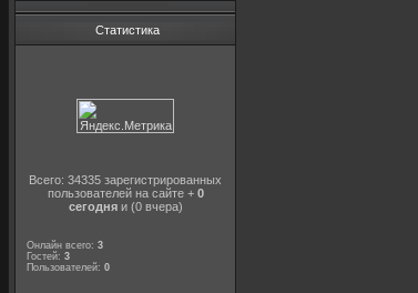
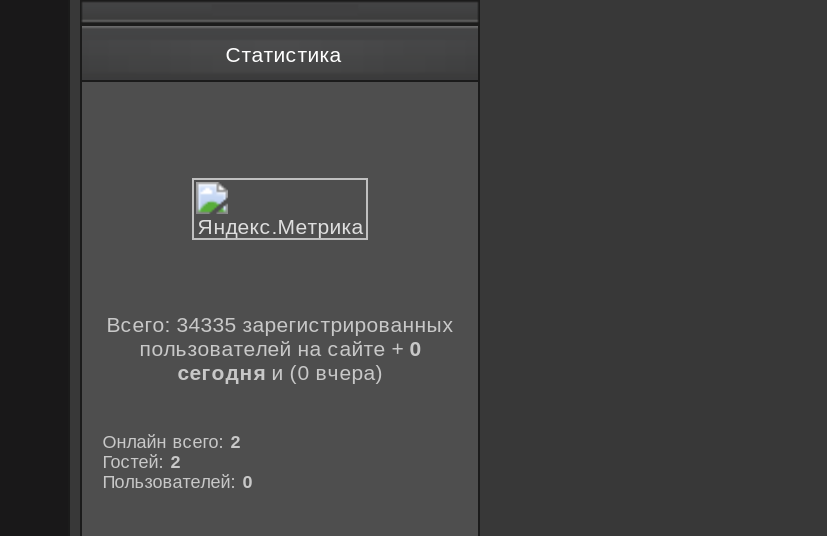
- Онлайн всего: 3
+ Онлайн всего: 2

- Гостей: 3
+ Гостей: 2
